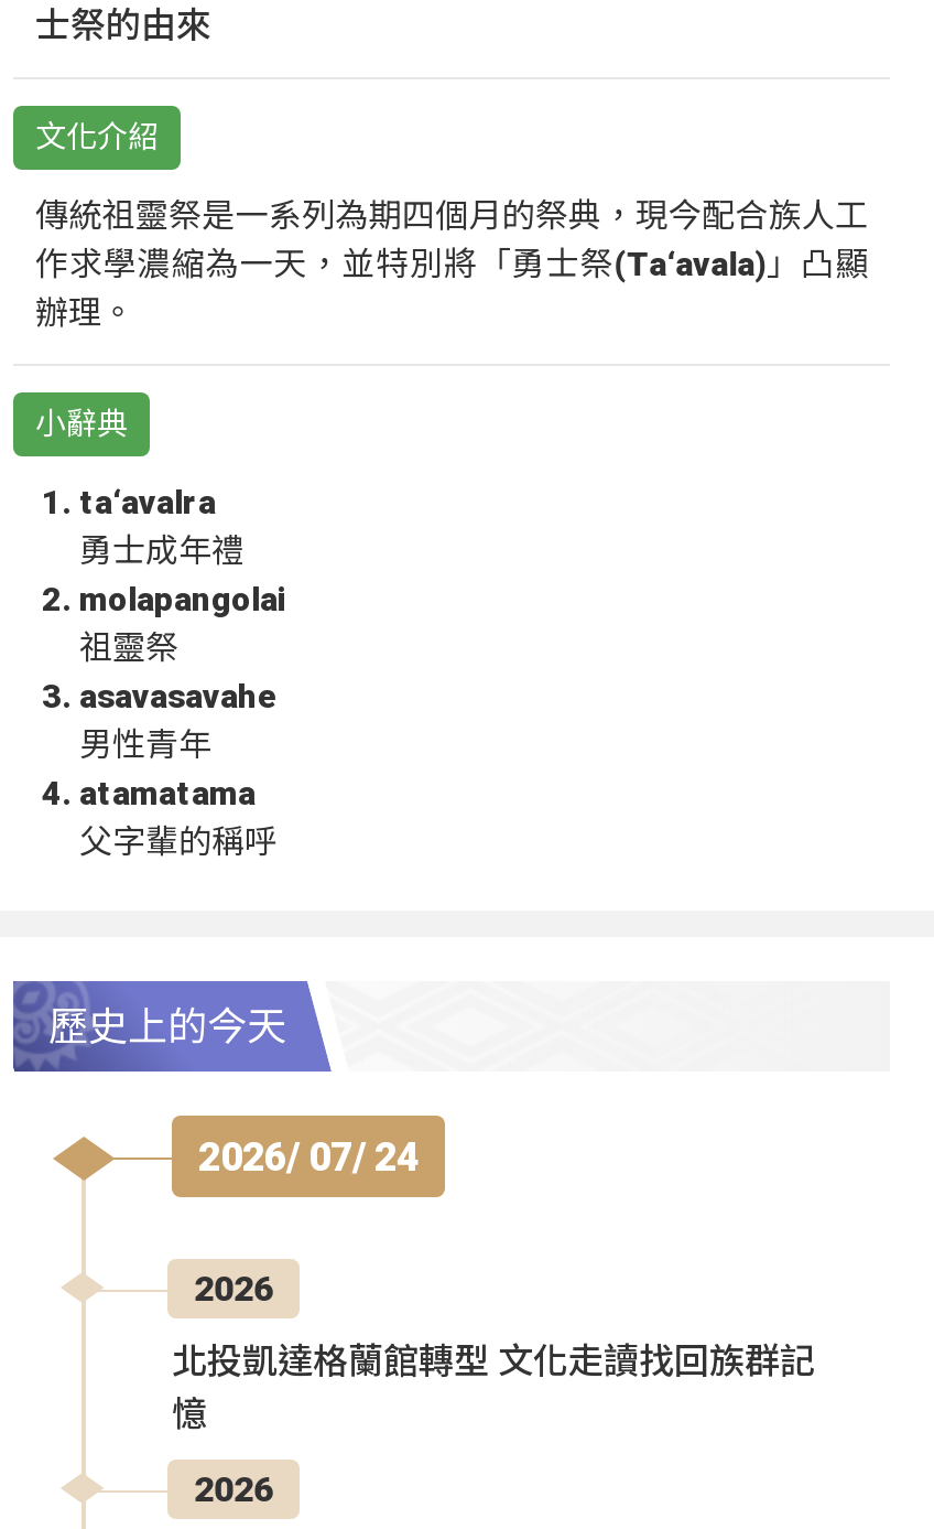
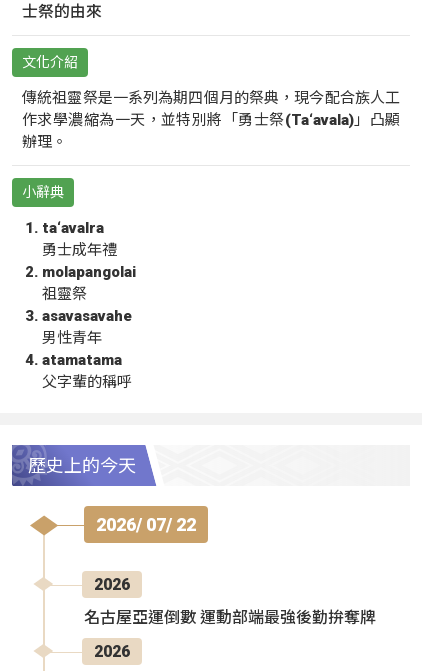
- 2026/ 07/ 24
+ 2026/ 07/ 22

- 北投凱達格蘭館轉型 文化走讀找回族群記
- 憶
+ 名古屋亞運倒數 運動部端最強後勤拚奪牌
